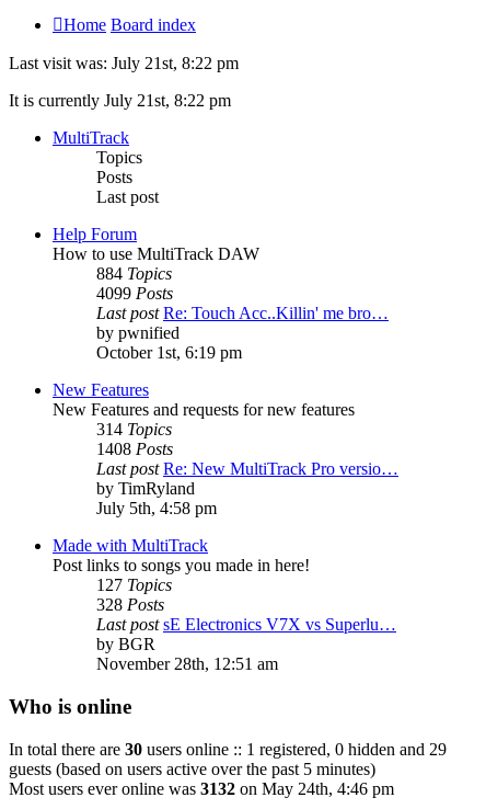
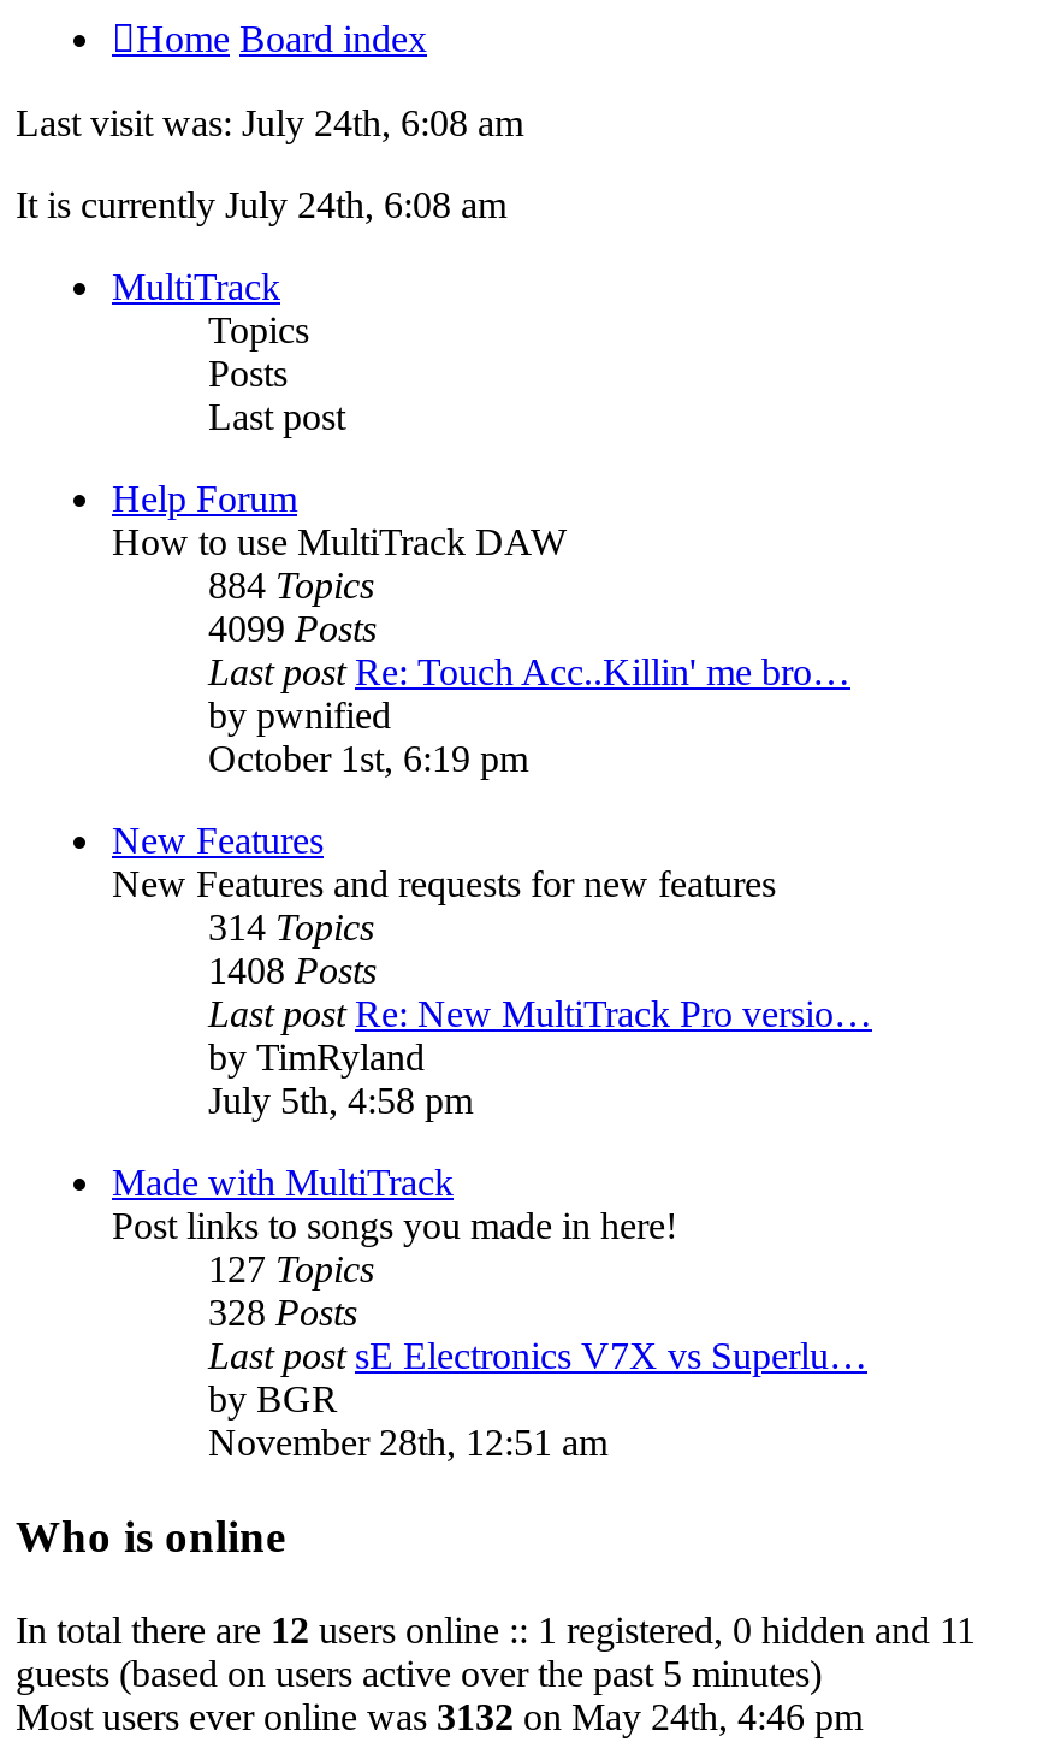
- Last visit was: July 21st, 8:22 pm
+ Last visit was: July 24th, 6:08 am

- It is currently July 21st, 8:22 pm
+ It is currently July 24th, 6:08 am

- In total there are 30 users online :: 1 registered, 0 hidden and 29
+ In total there are 12 users online :: 1 registered, 0 hidden and 11
